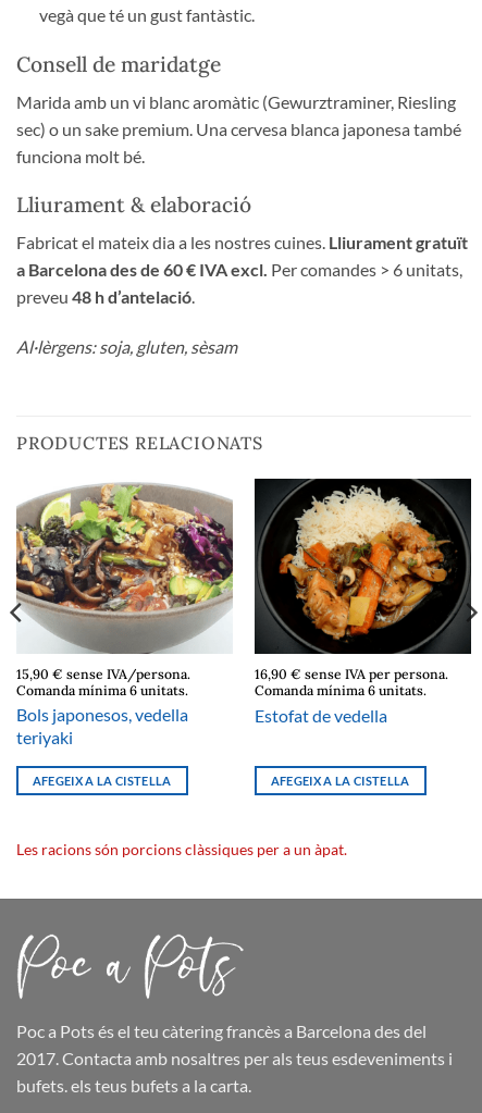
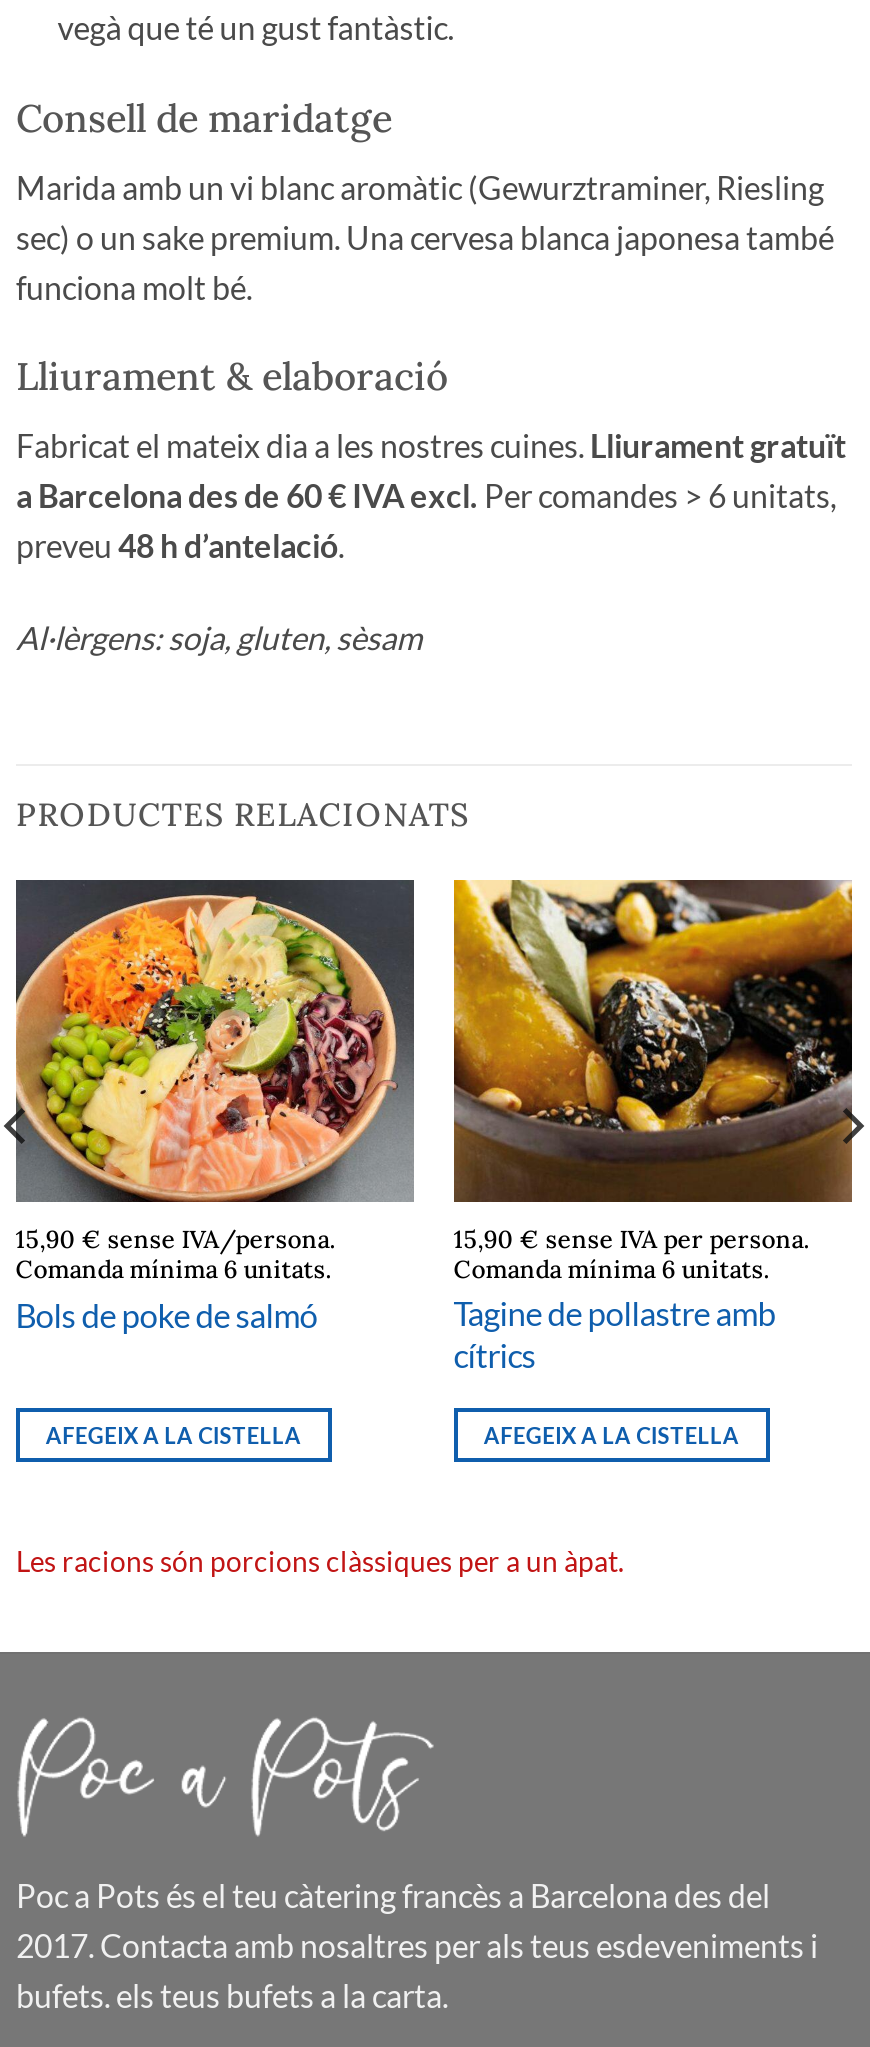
- [image]
- 16,90 € sense IVA per persona.
+ [image]
+ 15,90 € sense IVA per persona.

- [image]
+ [image]

- Bols japonesos, vedella
- teriyaki
+ Bols de poke de salmó

- Estofat de vedella
+ Tagine de pollastre amb
+ cítrics
